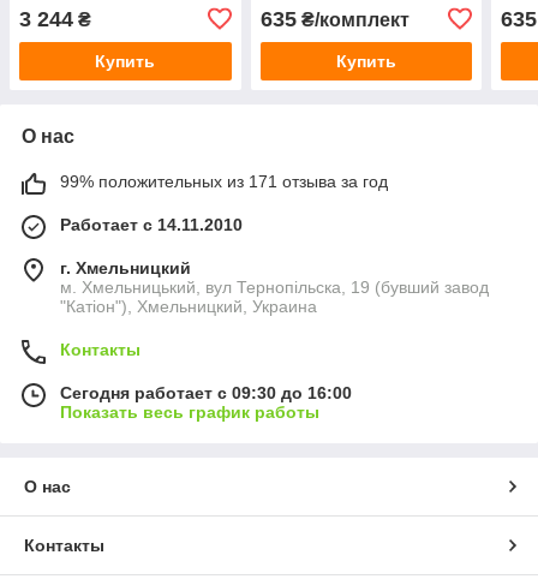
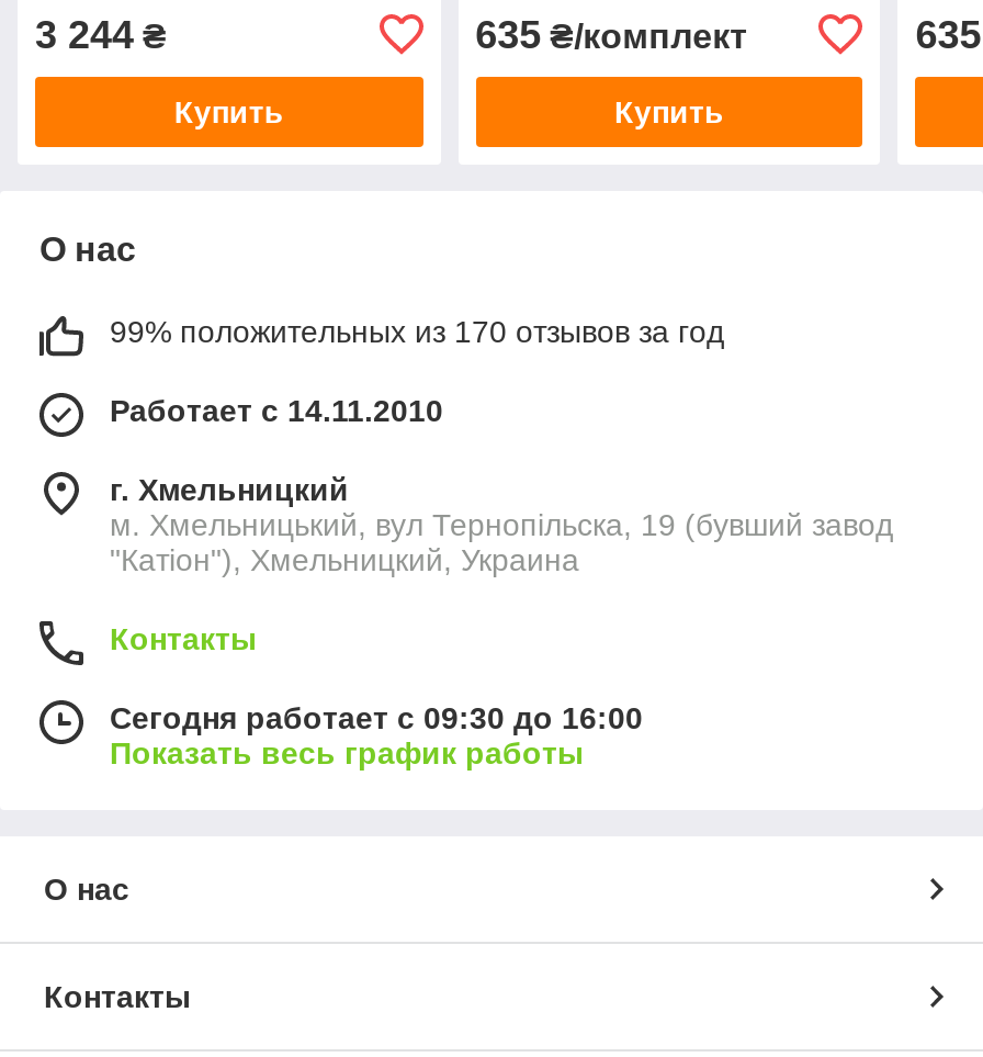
- 99% положительных из 171 отзыва за год
+ 99% положительных из 170 отзывов за год
